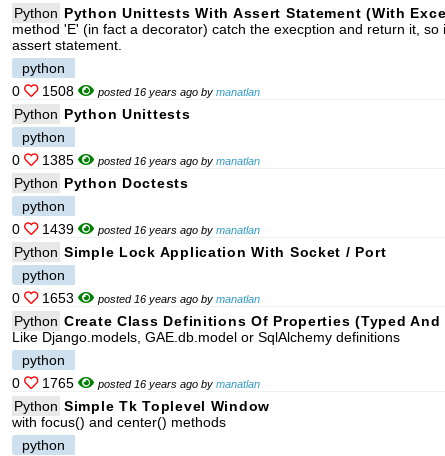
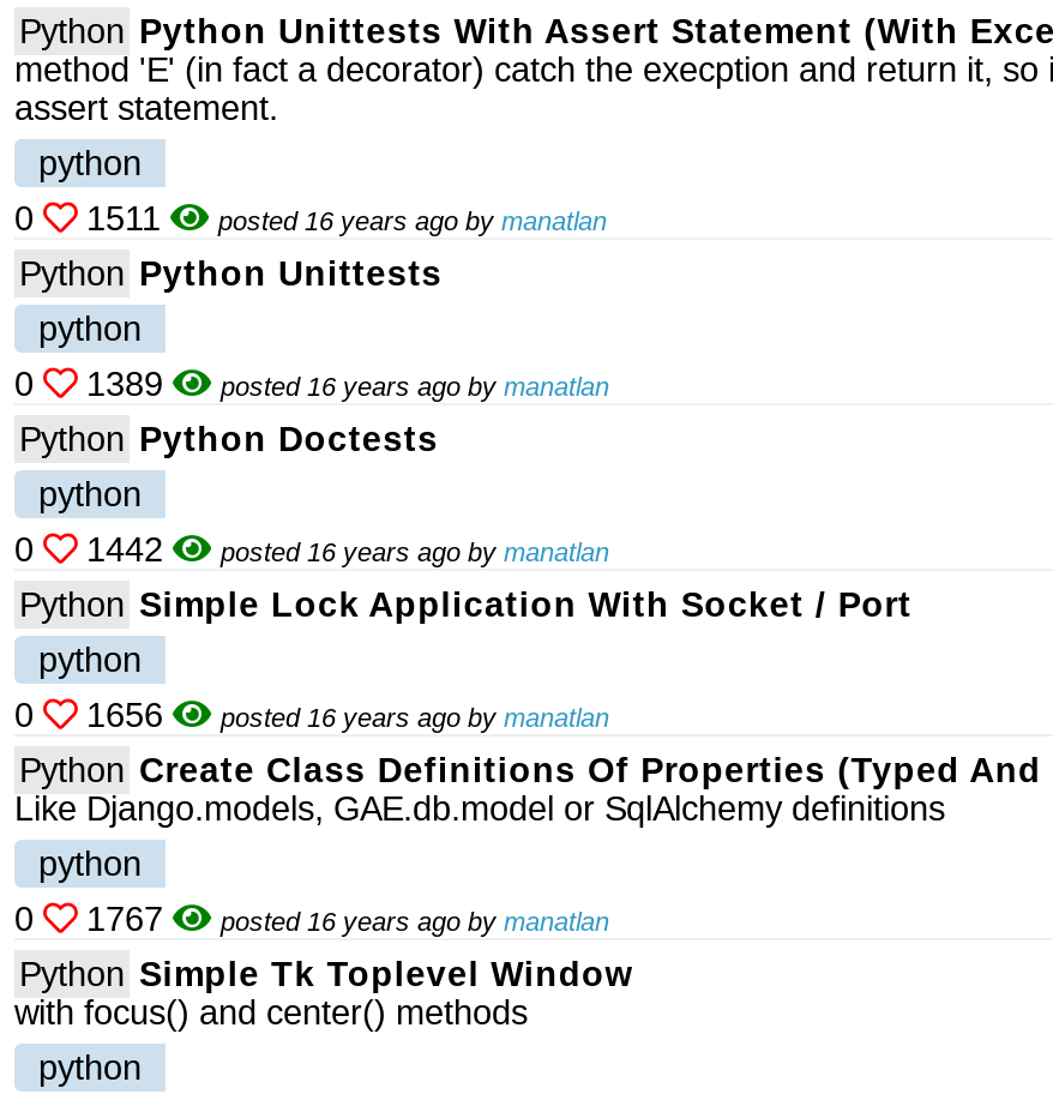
- 0 1508 posted 16 years ago by manatlan
+ 0 1511 posted 16 years ago by manatlan

- 0 1385 posted 16 years ago by manatlan
+ 0 1389 posted 16 years ago by manatlan

- 0 1439 posted 16 years ago by manatlan
+ 0 1442 posted 16 years ago by manatlan

- 0 1653 posted 16 years ago by manatlan
+ 0 1656 posted 16 years ago by manatlan

- 0 1765 posted 16 years ago by manatlan
+ 0 1767 posted 16 years ago by manatlan
